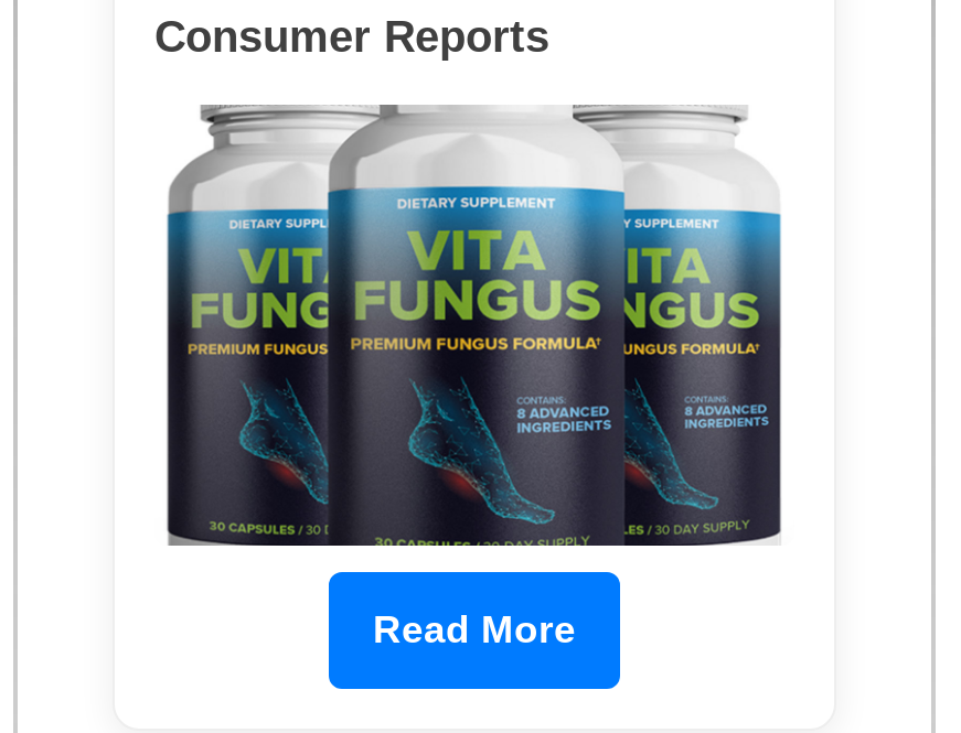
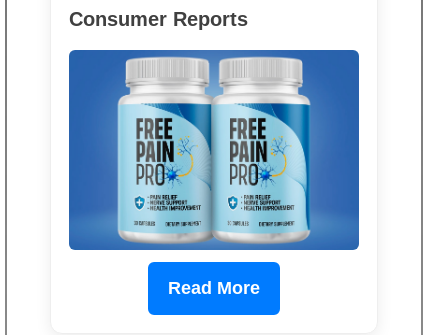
- [image]
+ [image]
